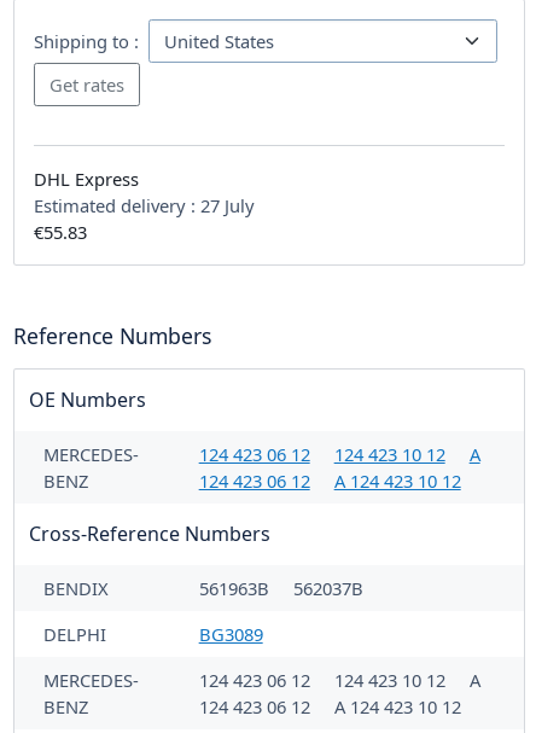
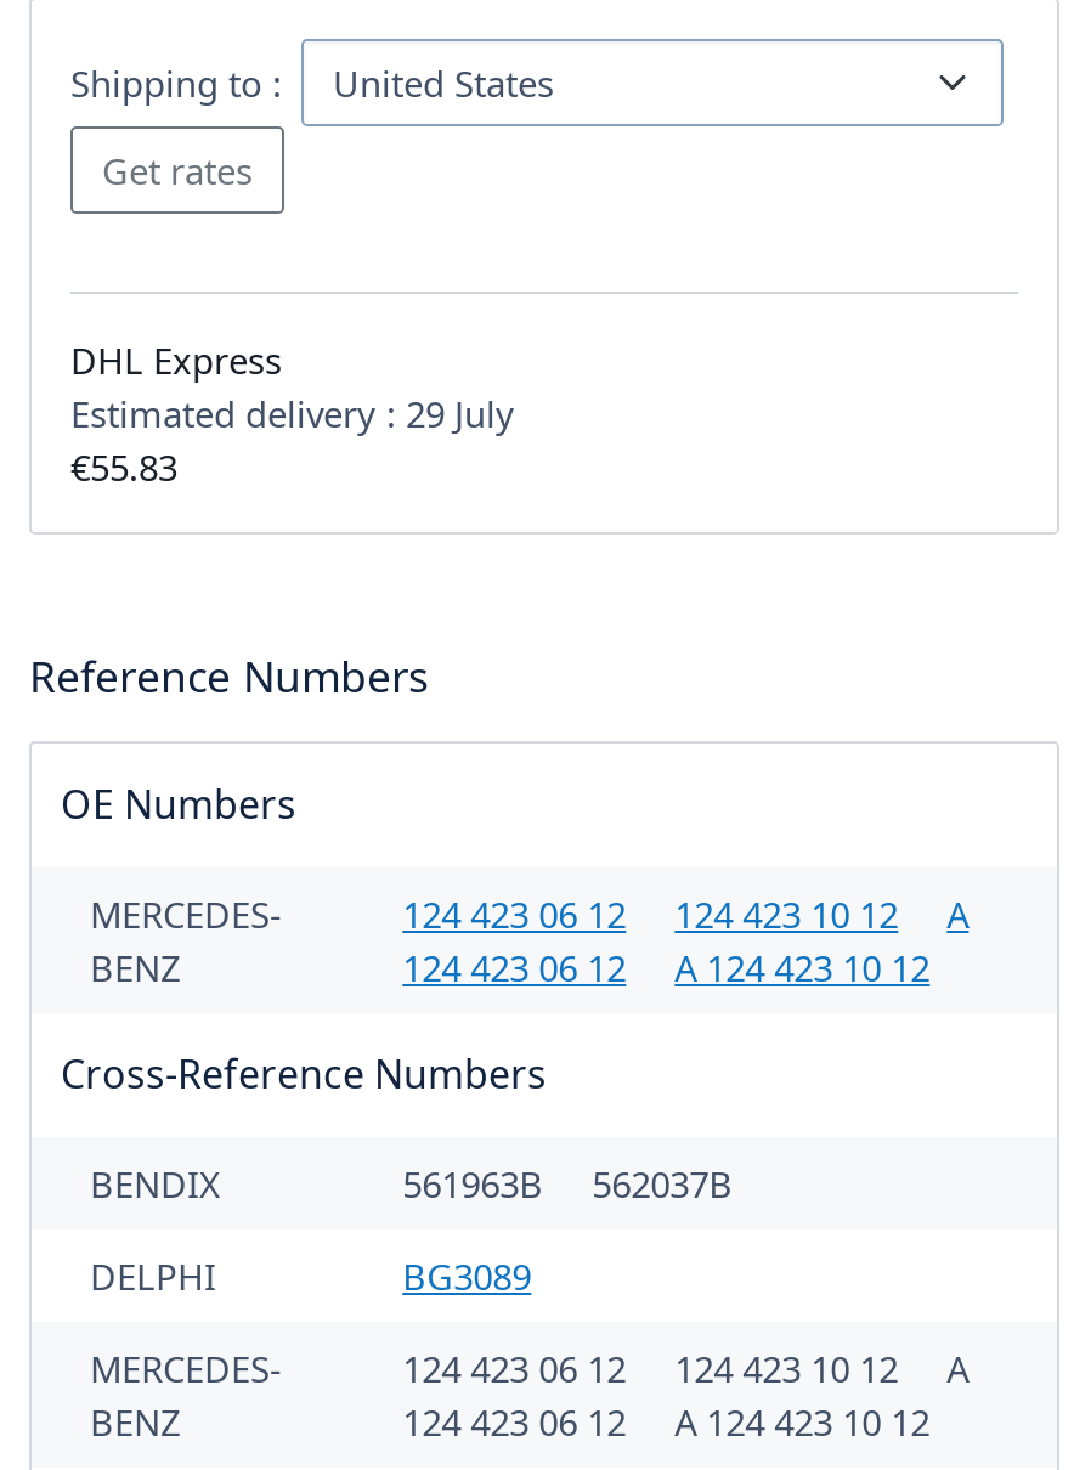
- Estimated delivery : 27 July
+ Estimated delivery : 29 July
